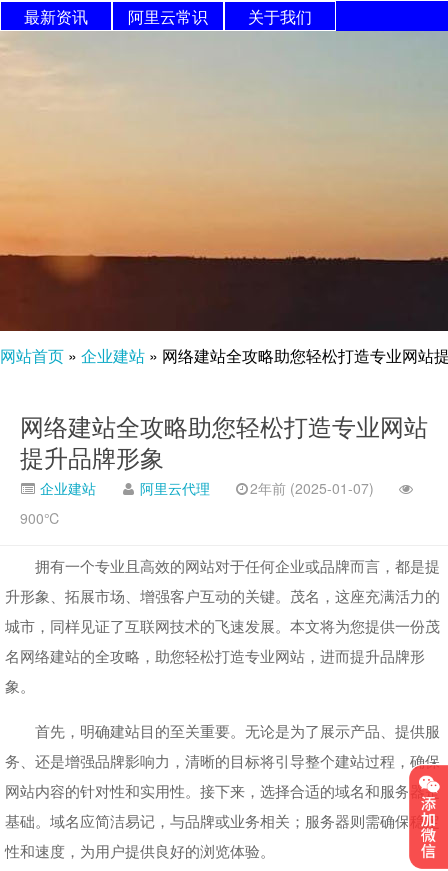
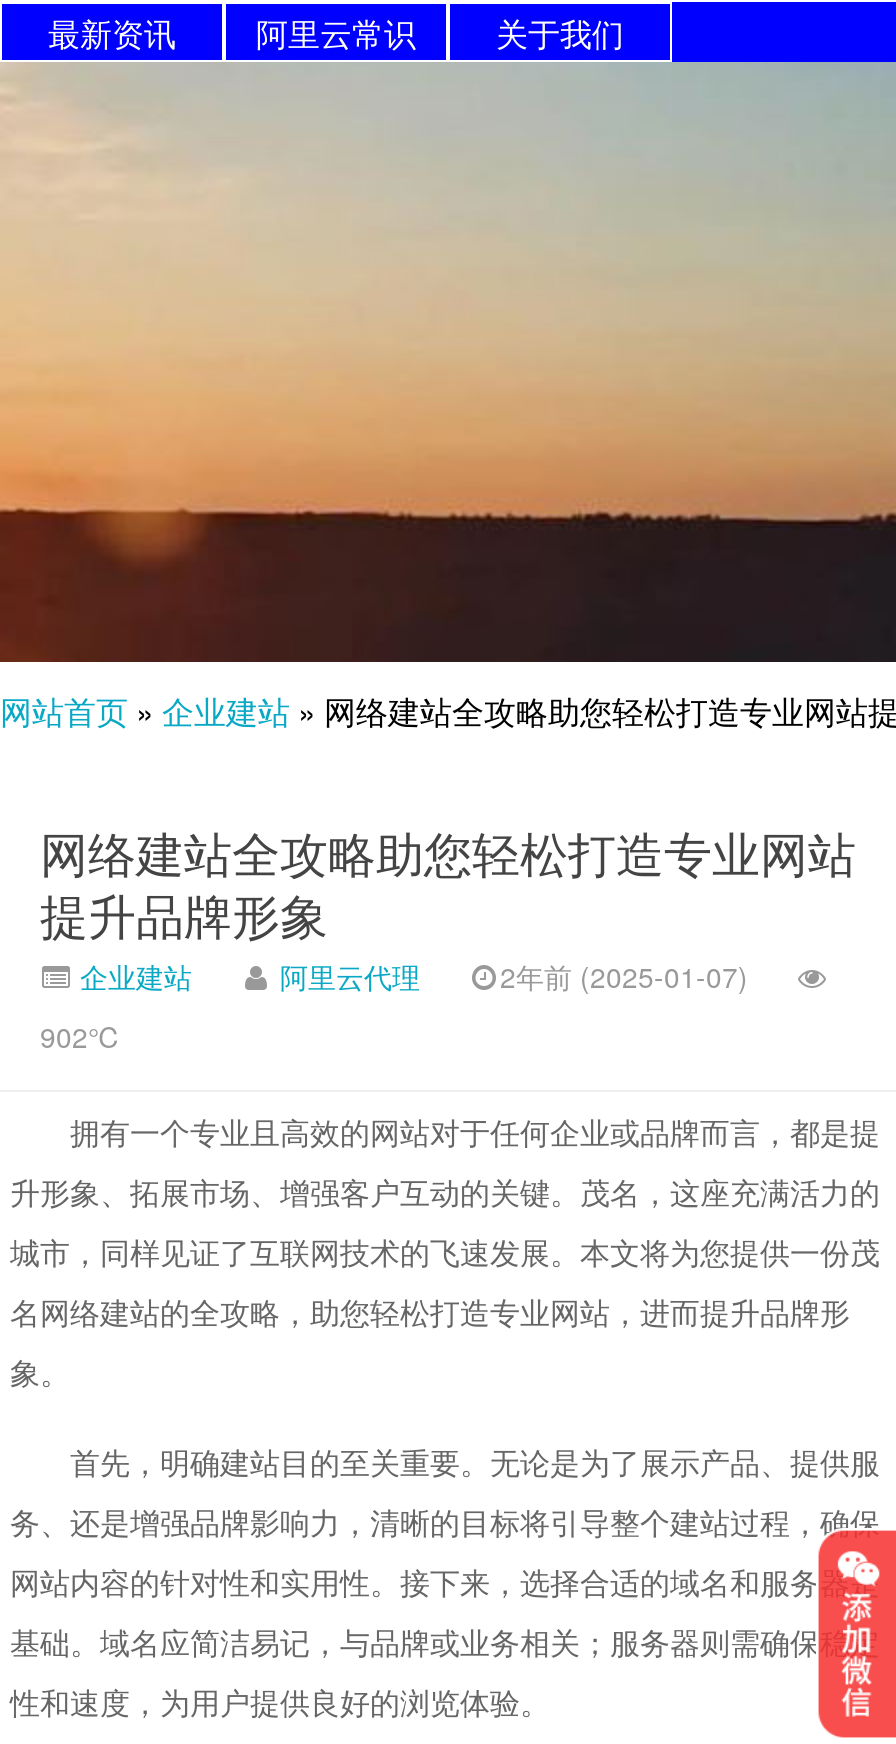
- 900℃
+ 902℃
